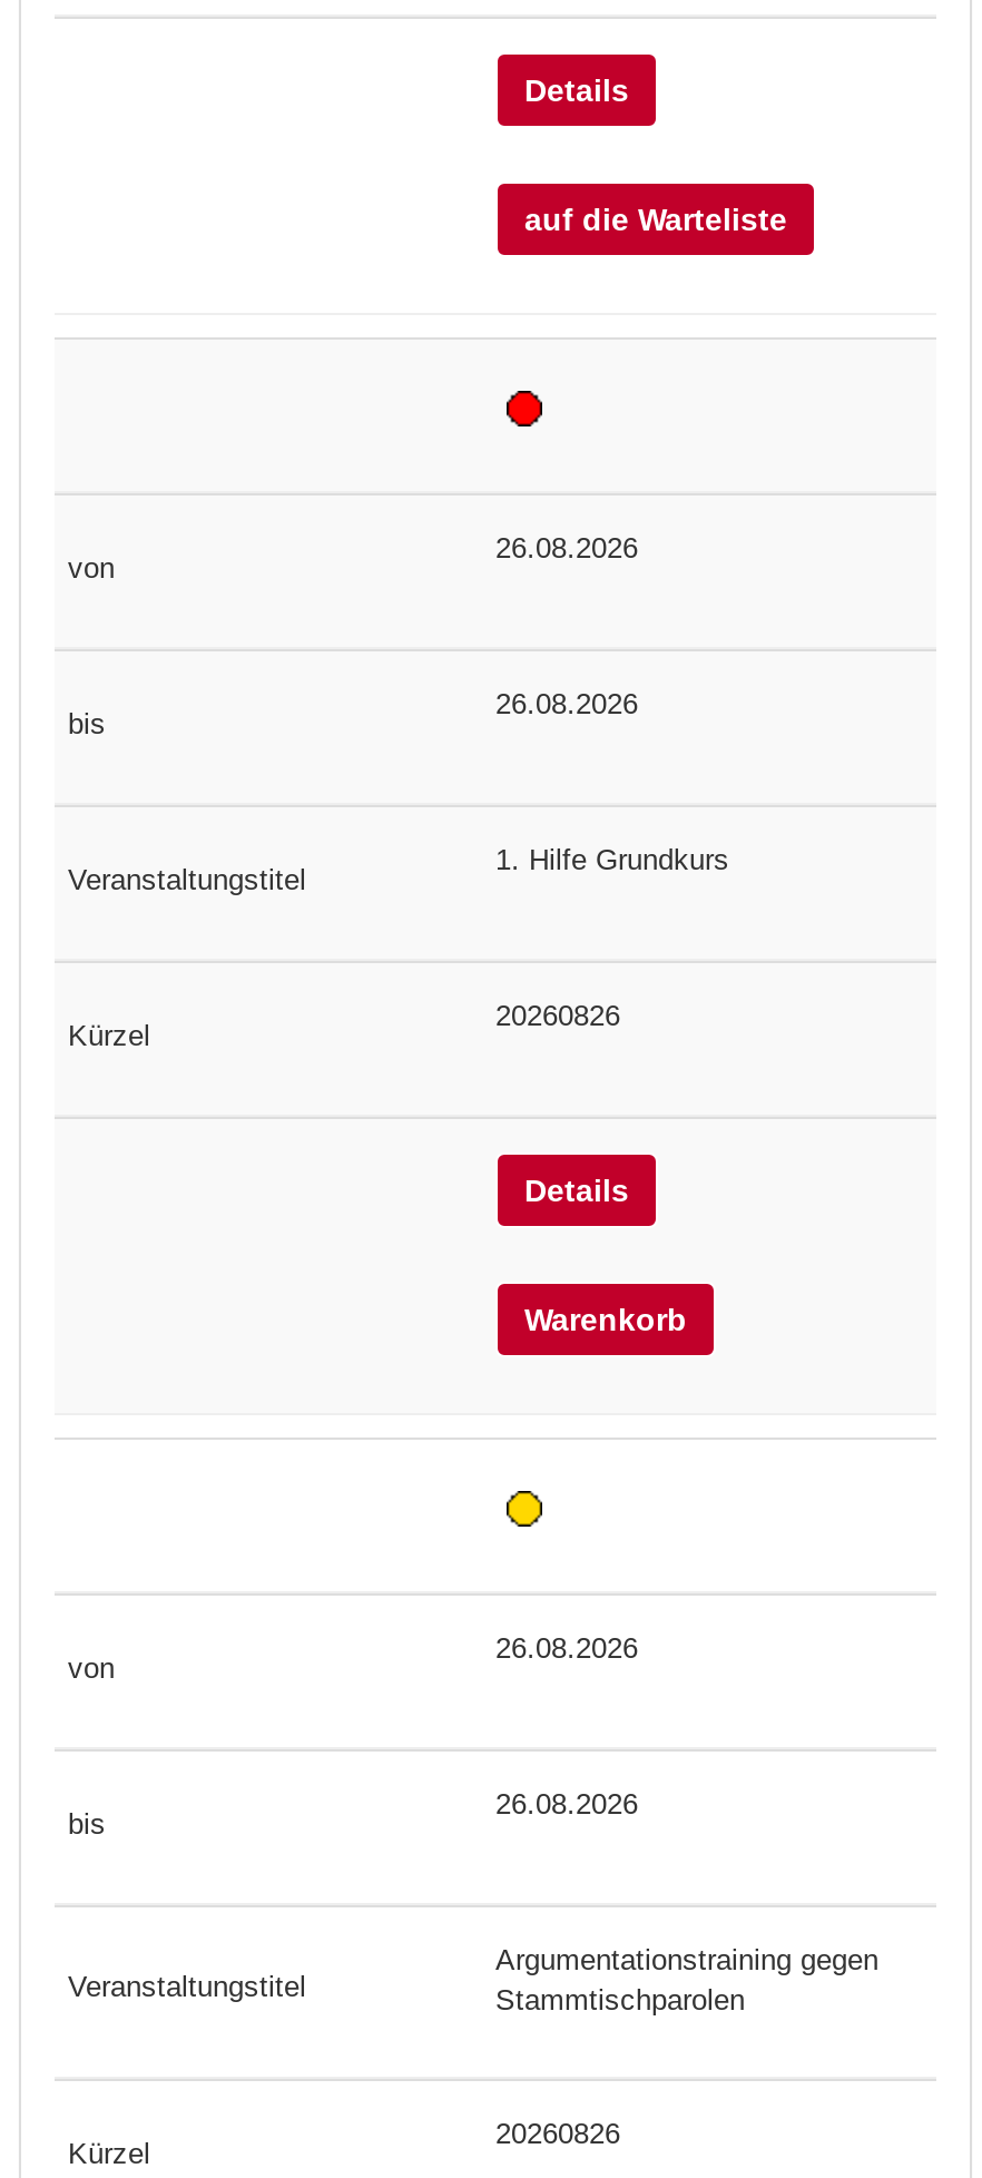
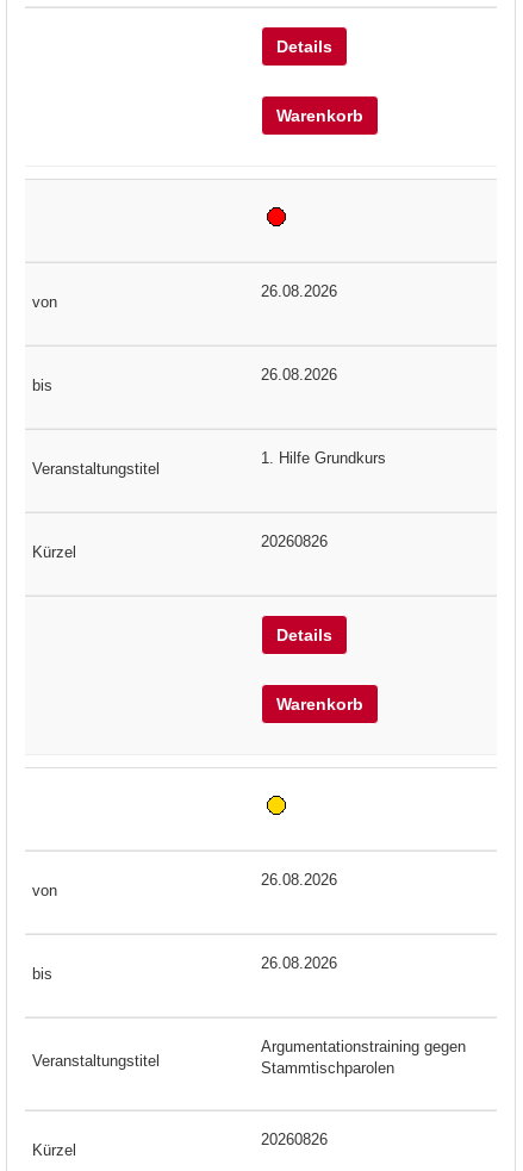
- auf die Warteliste
+ Warenkorb
